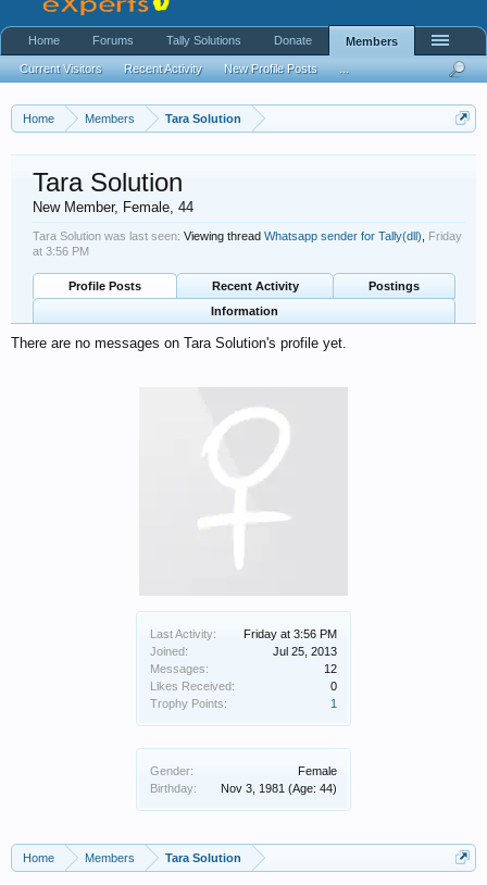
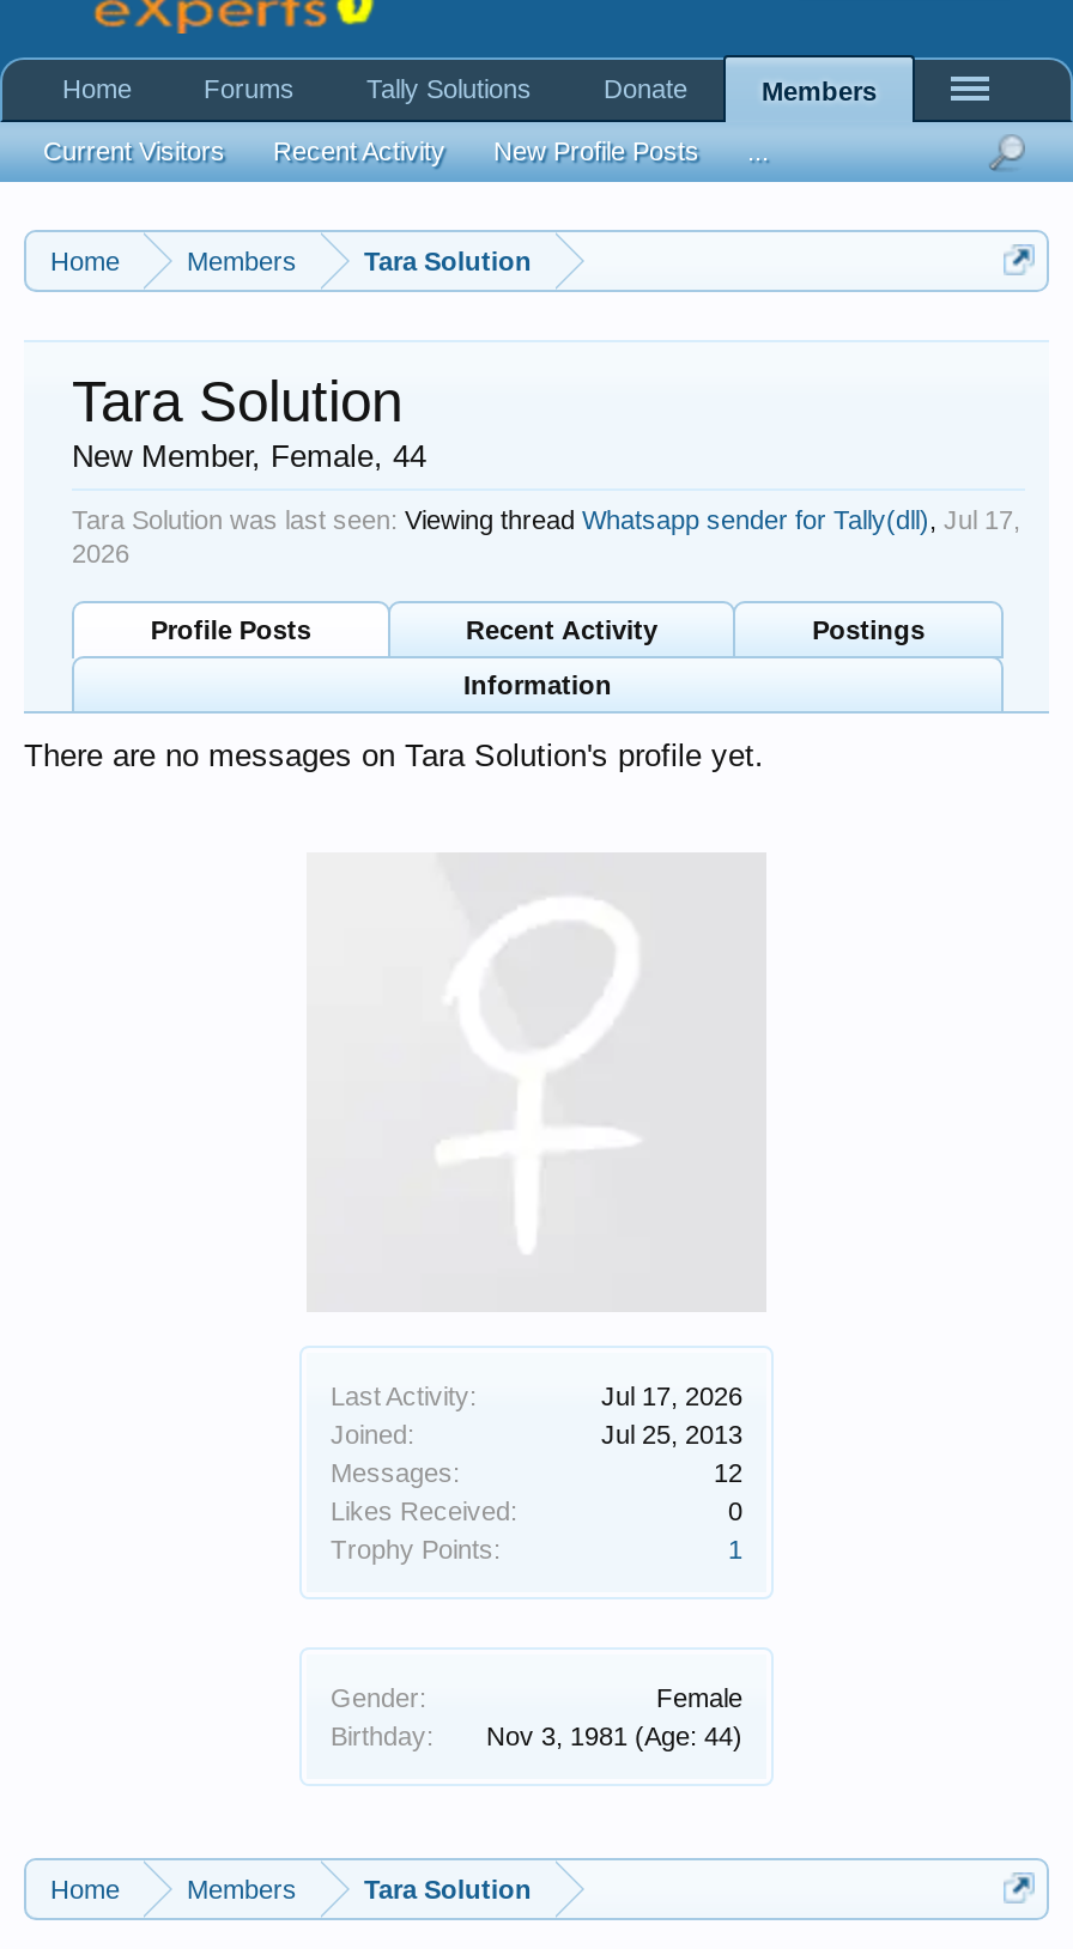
- Tara Solution was last seen: Viewing thread Whatsapp sender for Tally(dll), Friday
- at 3:56 PM
+ Tara Solution was last seen: Viewing thread Whatsapp sender for Tally(dll), Jul 17,
+ 2026

- Friday at 3:56 PM
+ Jul 17, 2026
